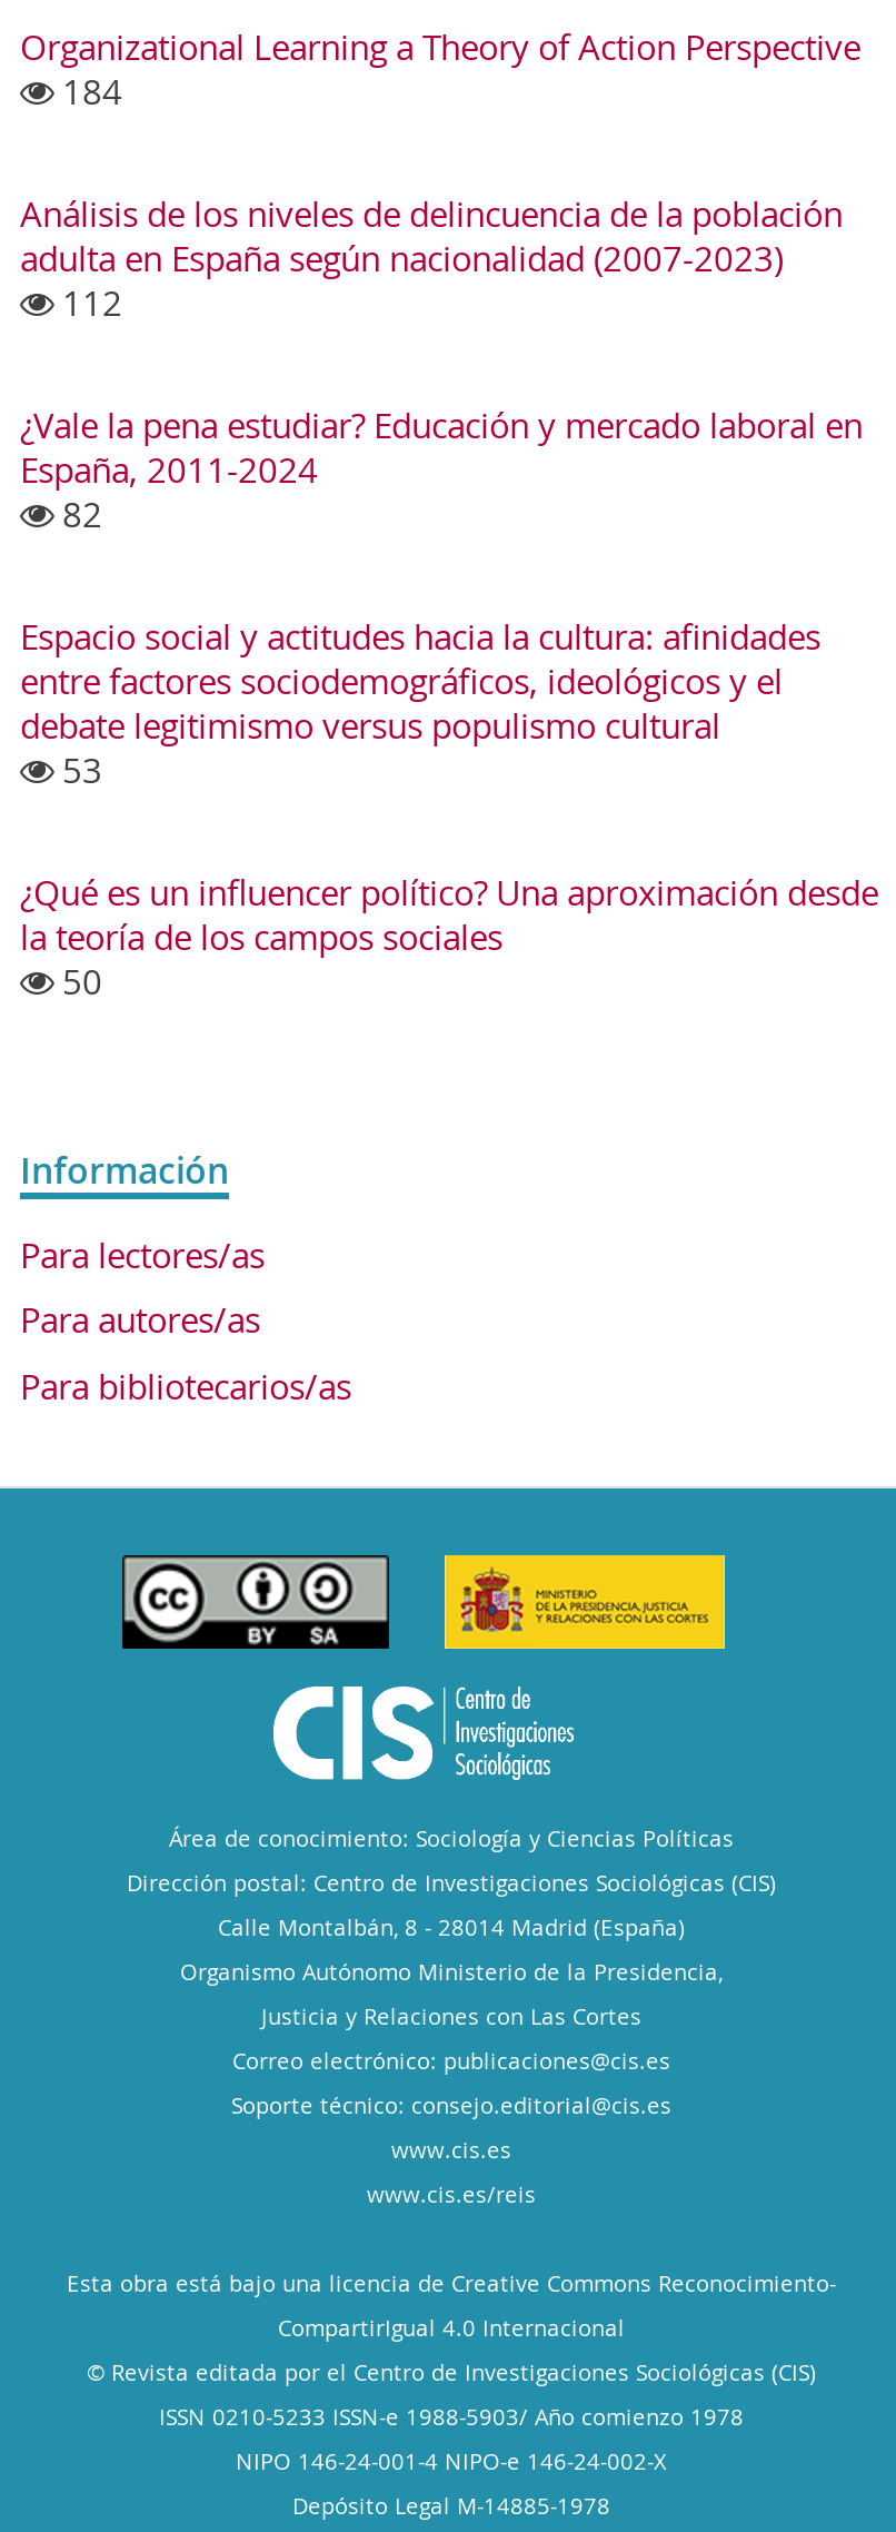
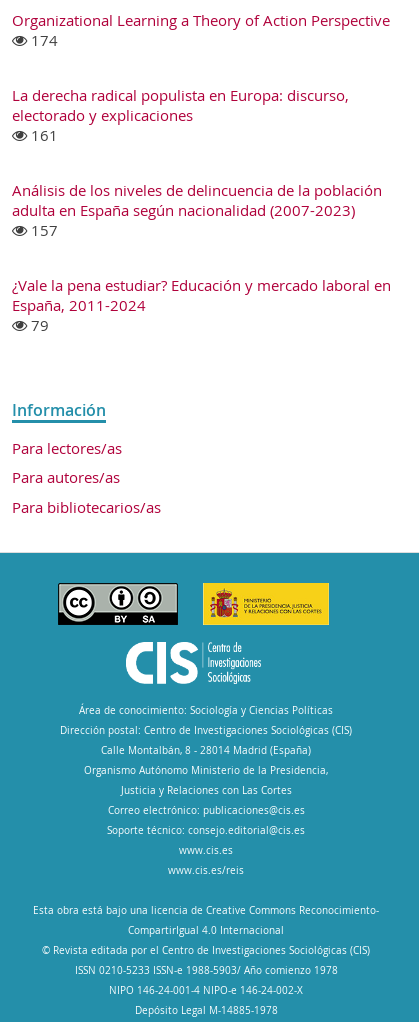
- 184
+ 174
+ La derecha radical populista en Europa: discurso,
+ electorado y explicaciones
+ 161

moved down: Análisis de los niveles de delincuencia de la población | adulta en España según nacionalidad (2007-2023)

- 112
+ 157

moved down: ¿Vale la pena estudiar? Educación y mercado laboral en | España, 2011-2024

- 82
- Espacio social y actitudes hacia la cultura: afinidades
- entre factores sociodemográficos, ideológicos y el
- debate legitimismo versus populismo cultural
- 53
- ¿Qué es un influencer político? Una aproximación desde
- la teoría de los campos sociales
- 50
+ 79
